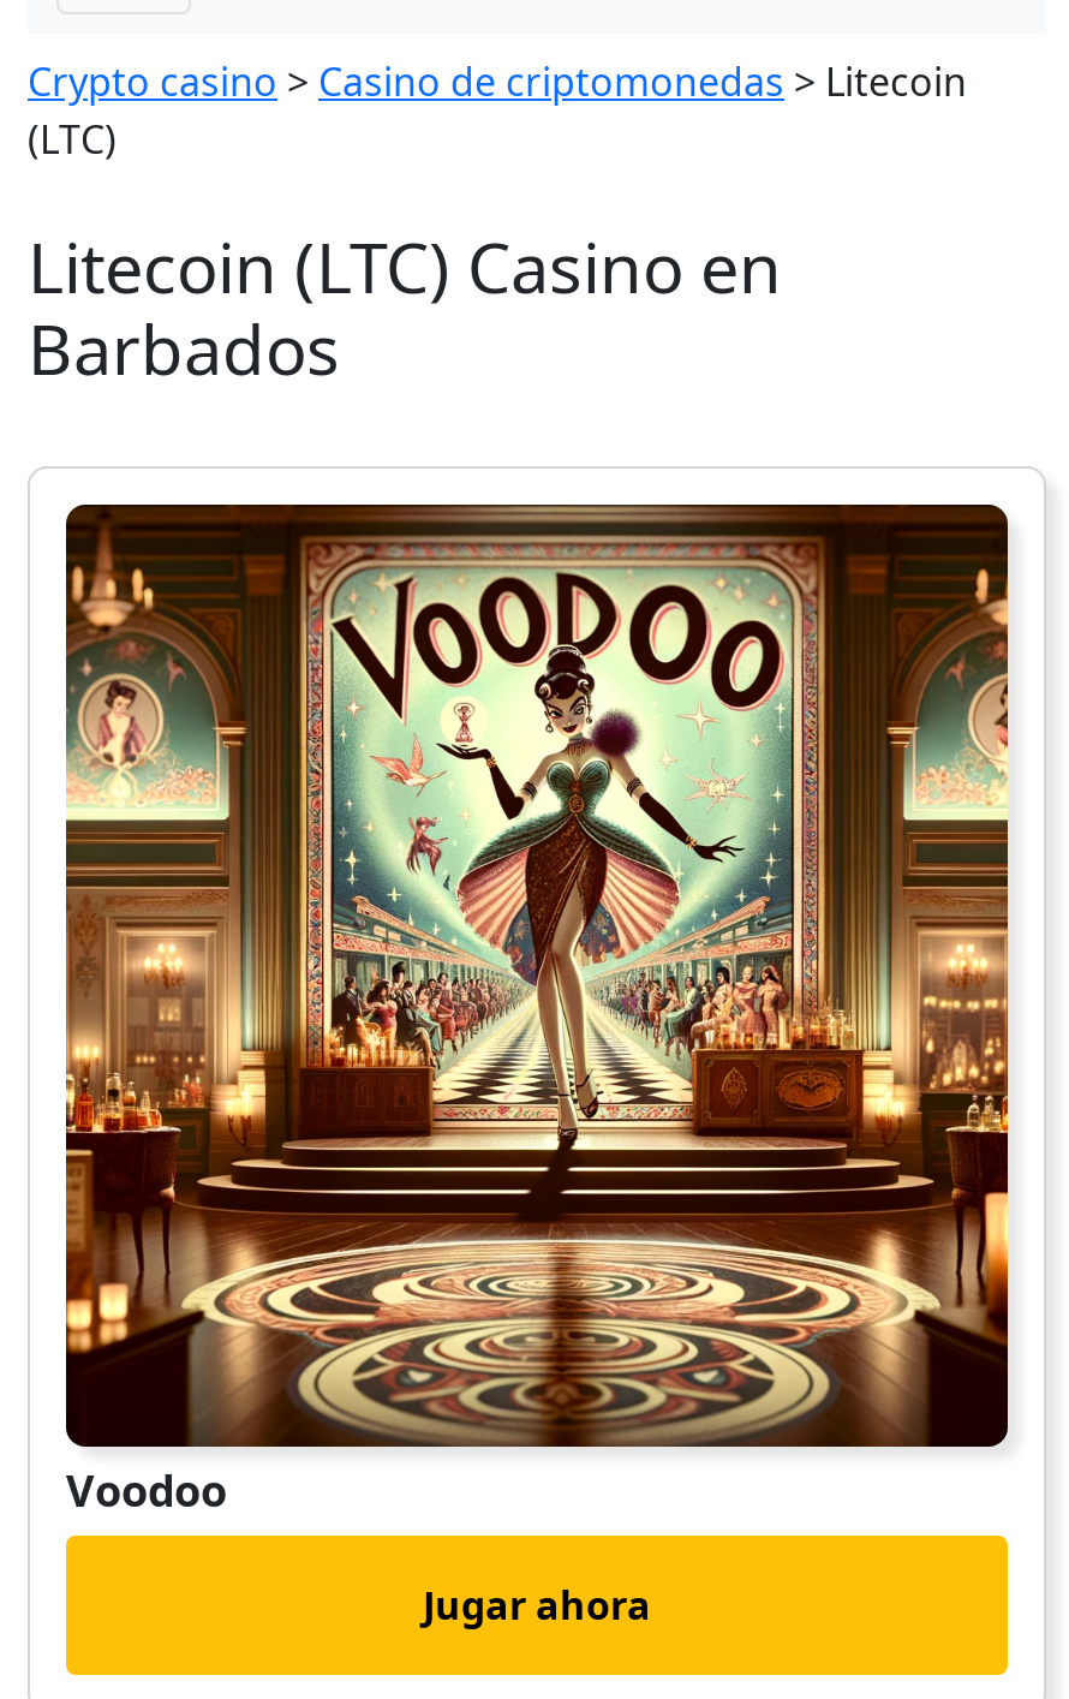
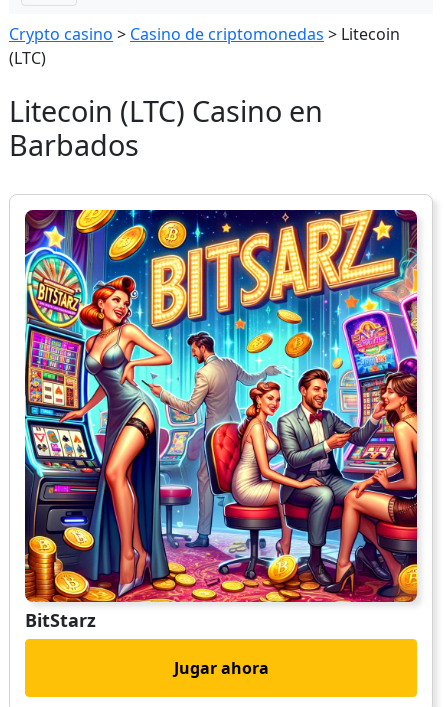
- [image]
- Voodoo
+ [image]
+ BitStarz
